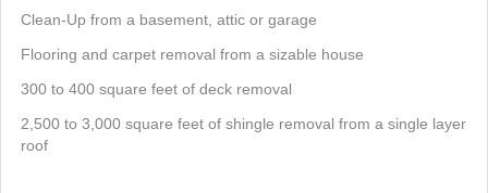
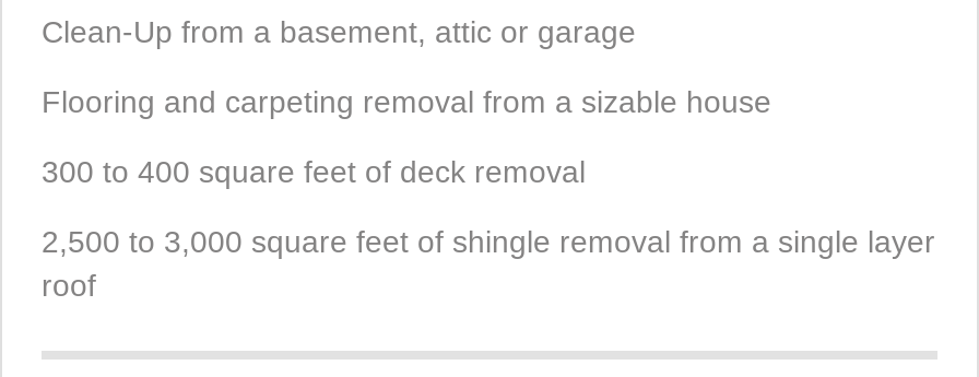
- Flooring and carpet removal from a sizable house
+ Flooring and carpeting removal from a sizable house
